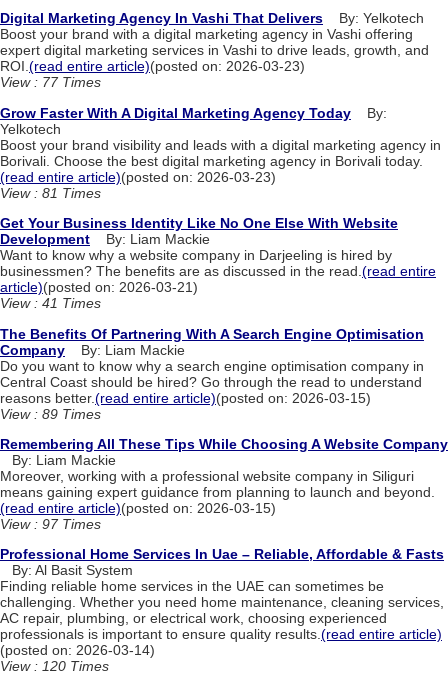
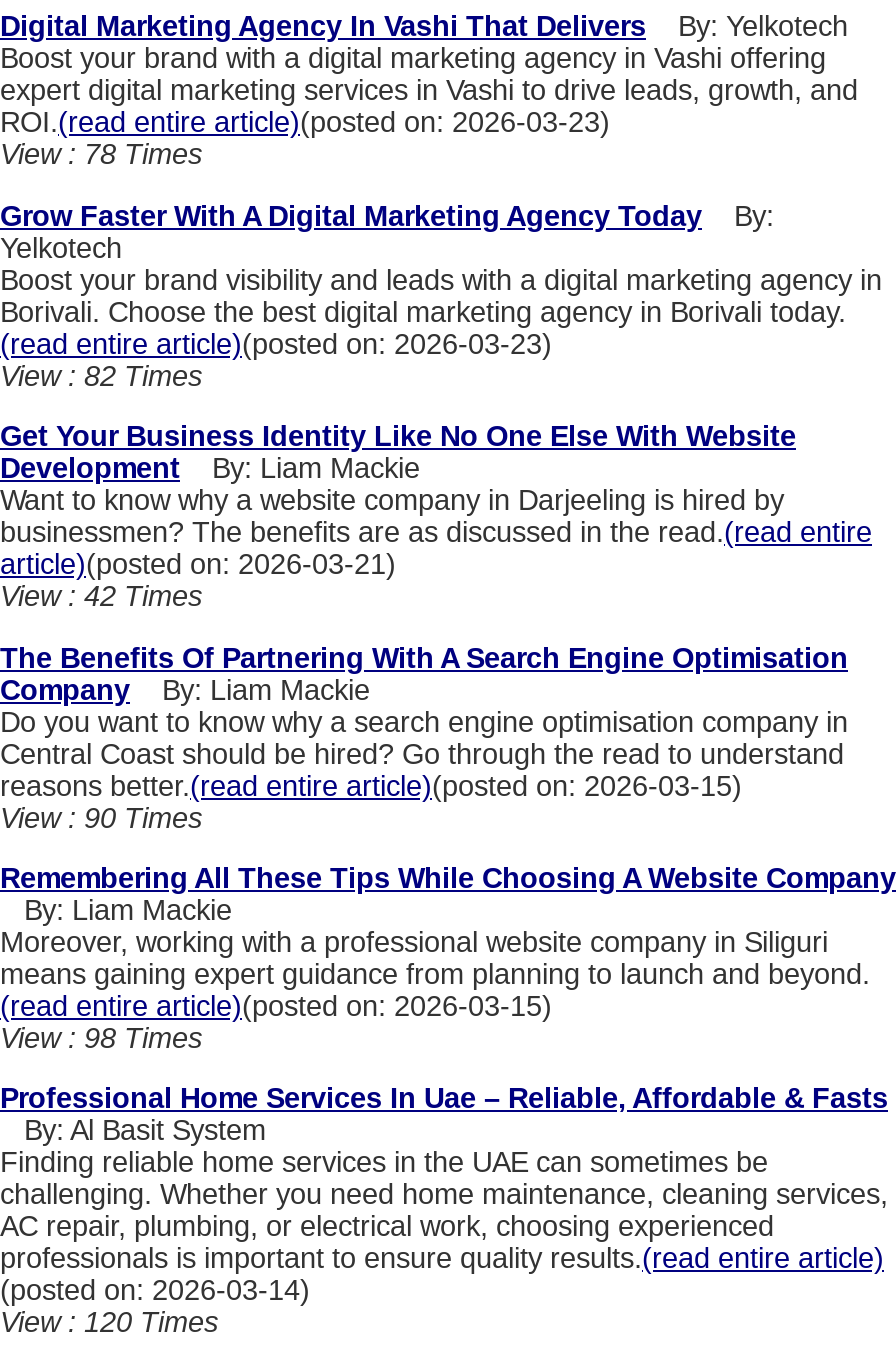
- View : 77 Times
+ View : 78 Times

- View : 81 Times
+ View : 82 Times

- View : 41 Times
+ View : 42 Times

- View : 89 Times
+ View : 90 Times

- View : 97 Times
+ View : 98 Times
